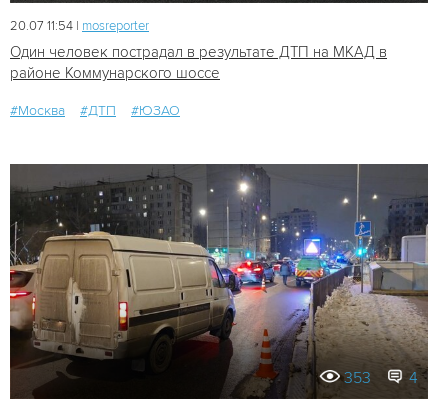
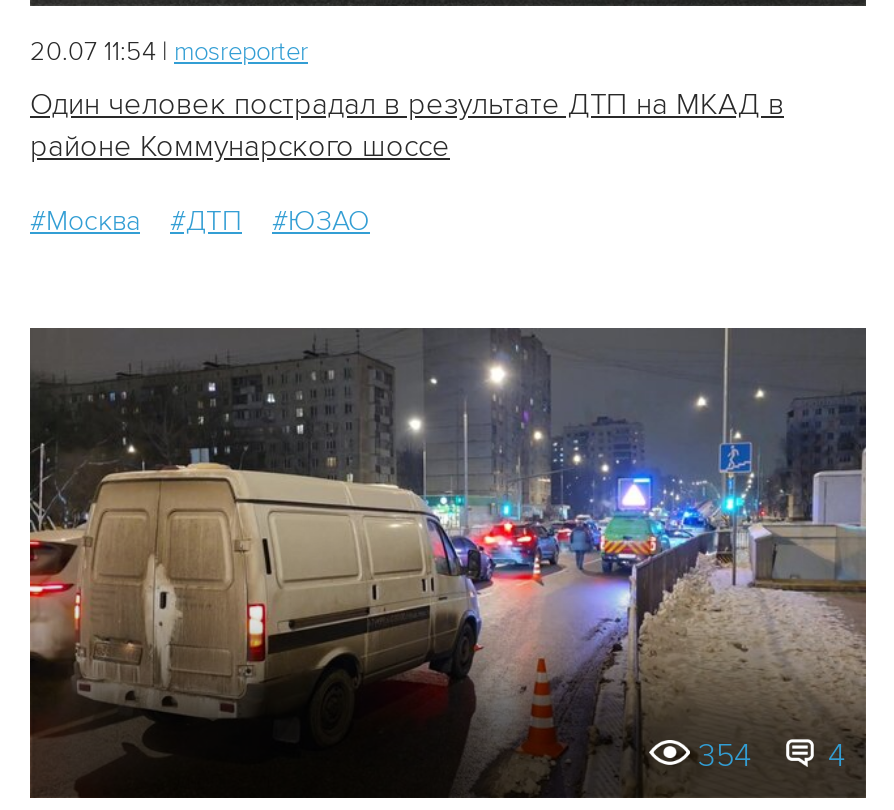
- 353 4
+ 354 4
